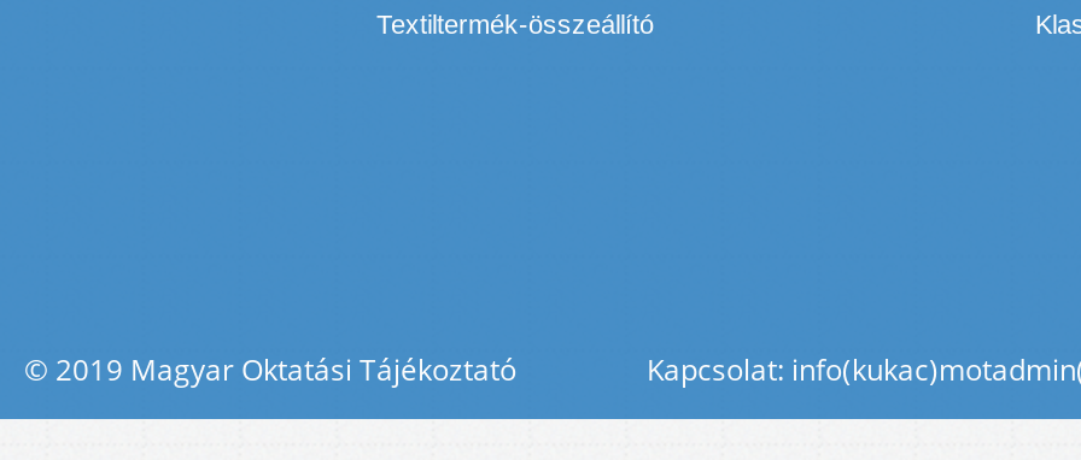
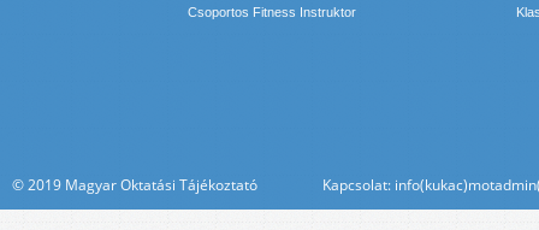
- Textiltermék-összeállító
+ Csoportos Fitness Instruktor
